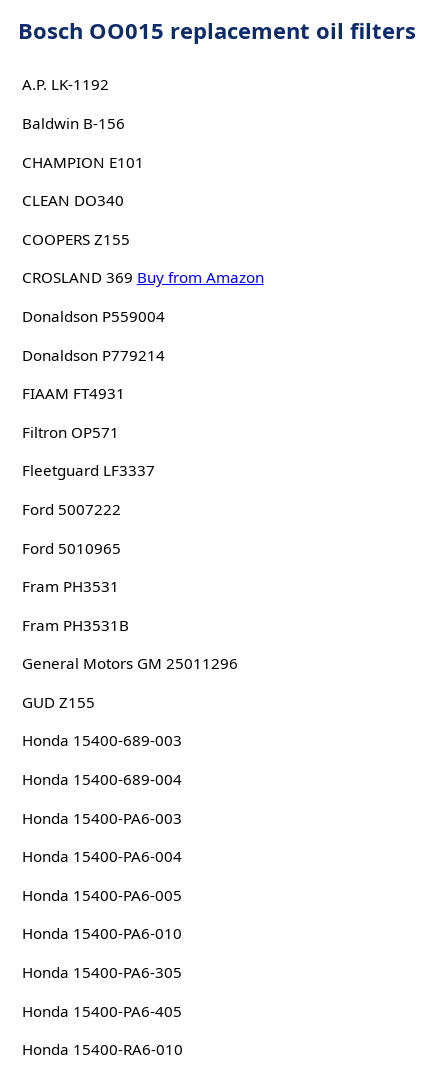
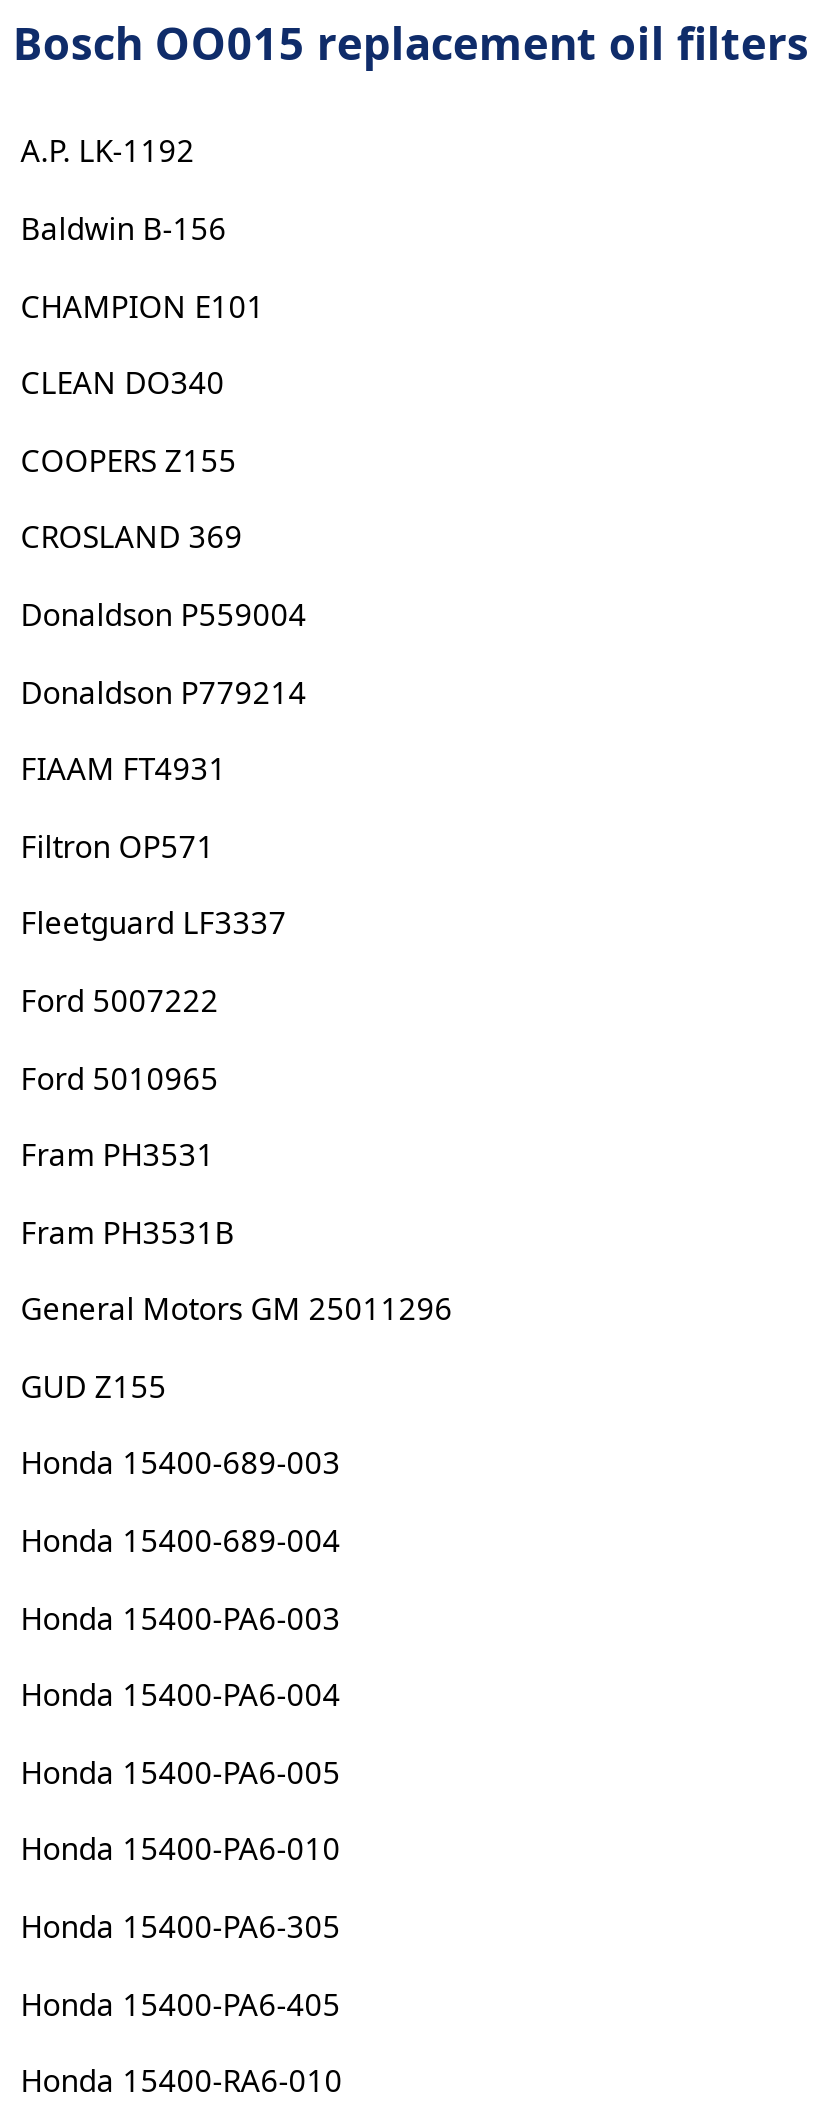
- CROSLAND 369 Buy from Amazon
+ CROSLAND 369
